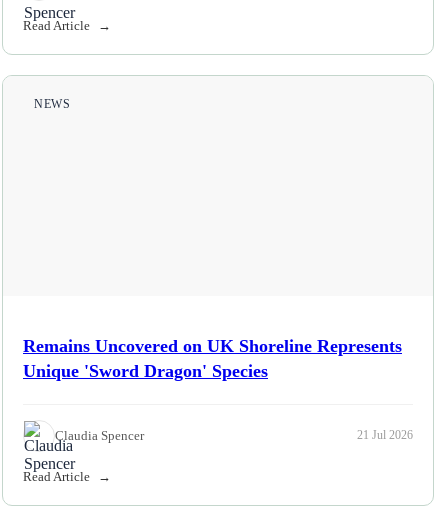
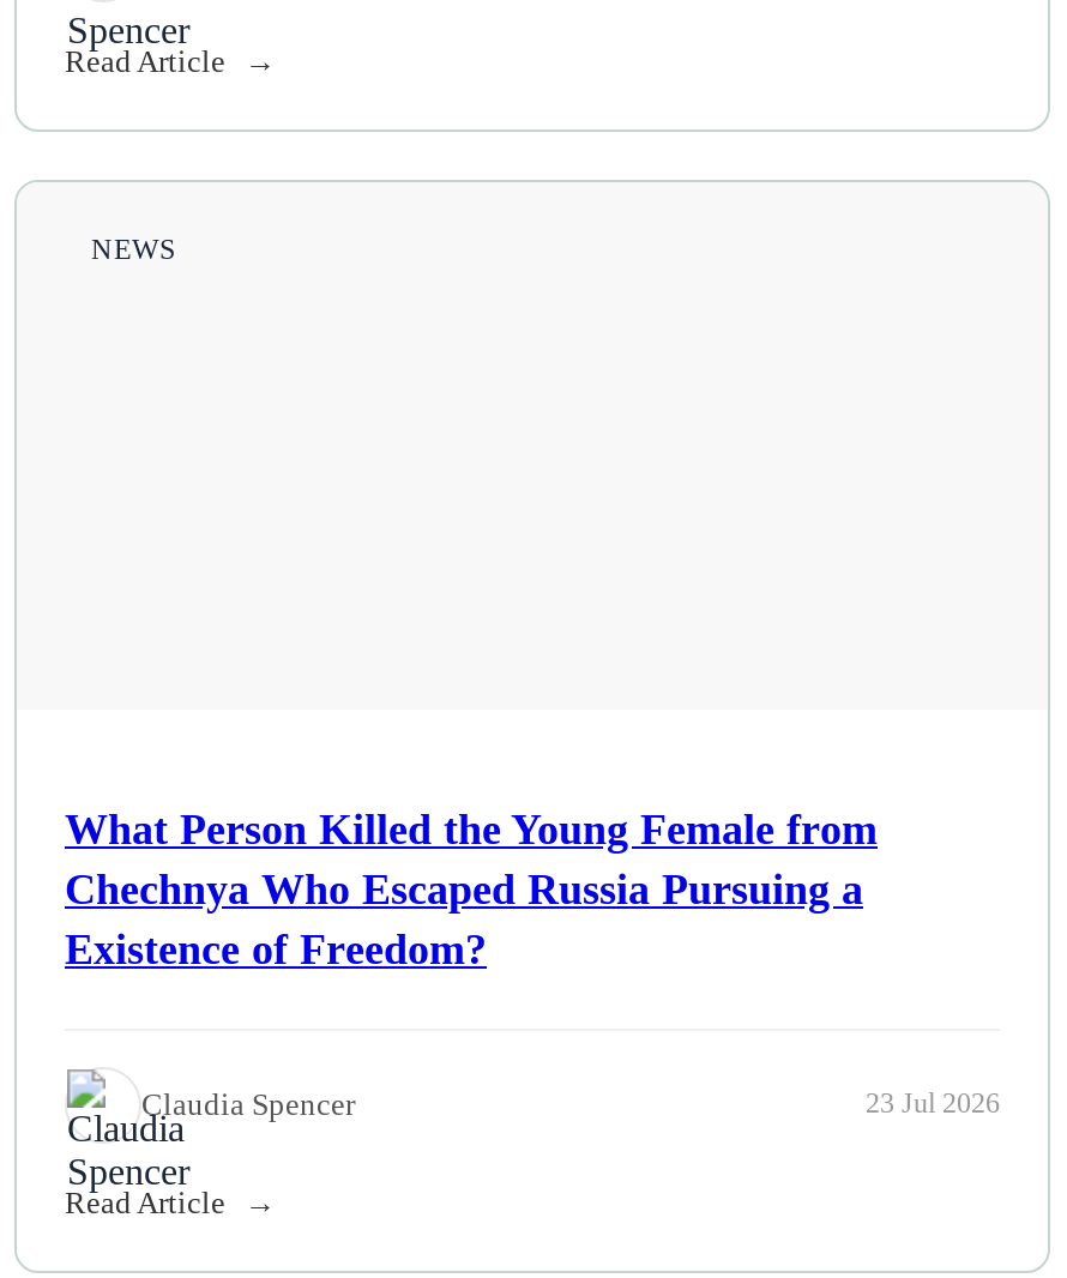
- Remains Uncovered on UK Shoreline Represents
- Unique 'Sword Dragon' Species
+ What Person Killed the Young Female from
+ Chechnya Who Escaped Russia Pursuing a
+ Existence of Freedom?

- 21 Jul 2026
+ 23 Jul 2026
